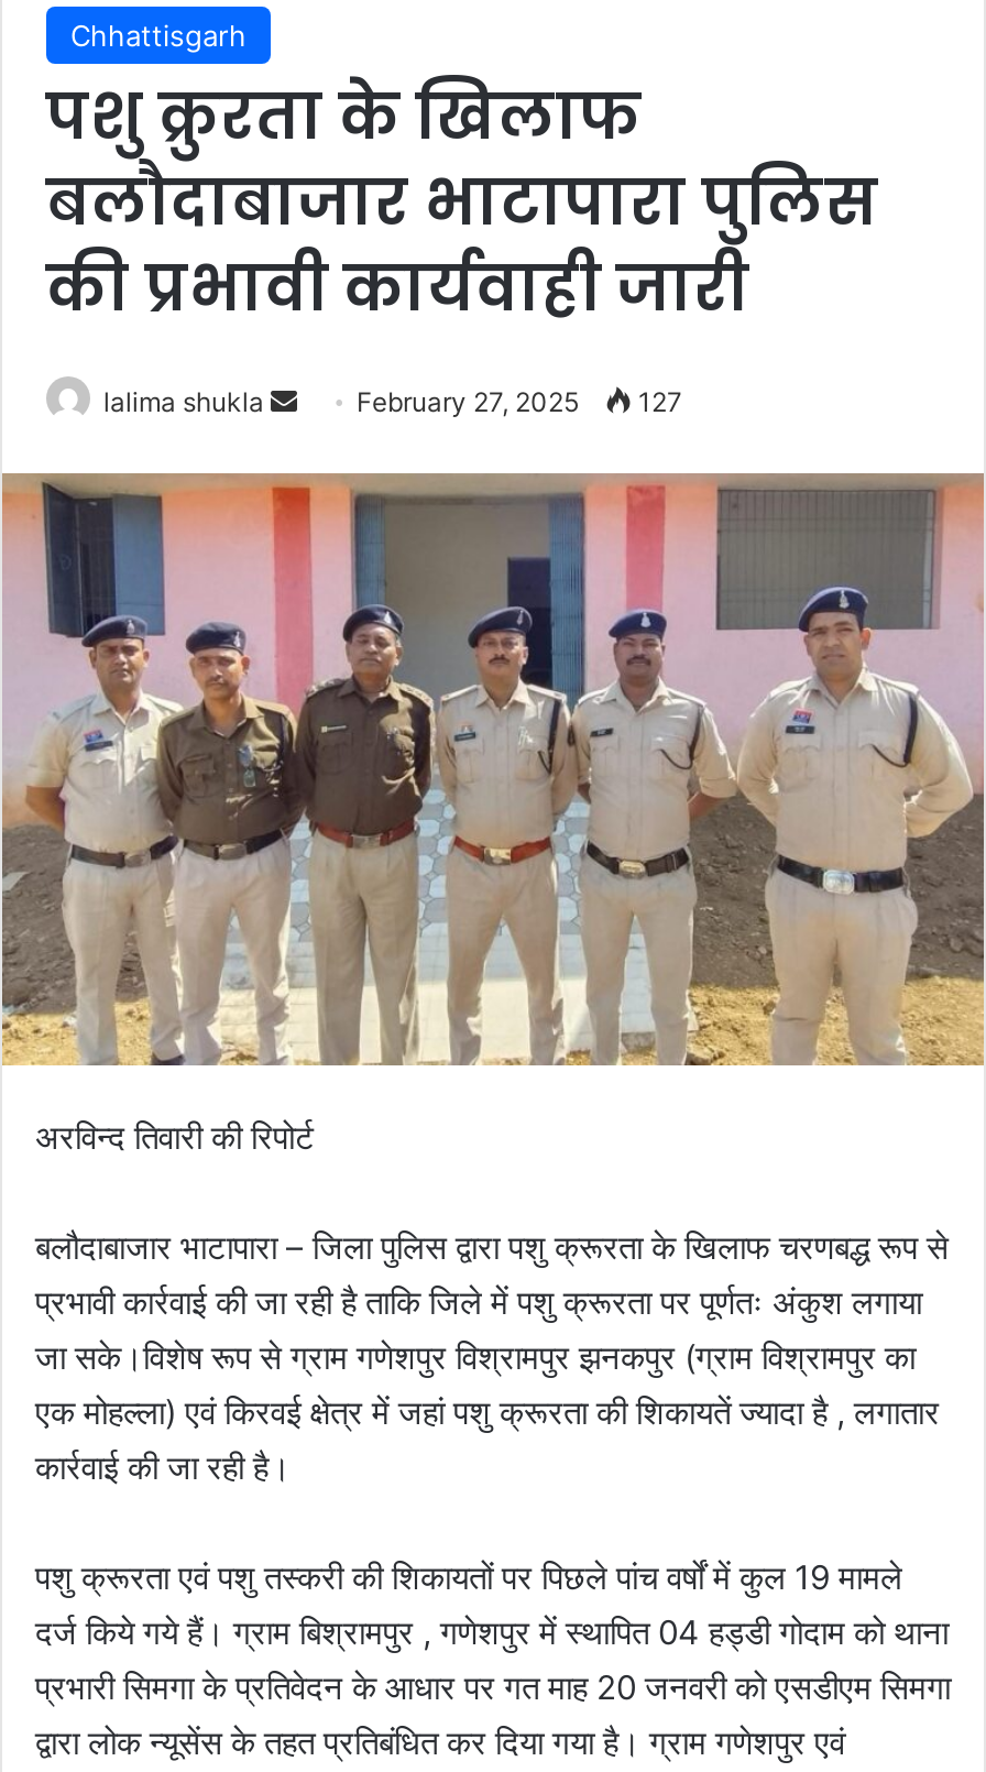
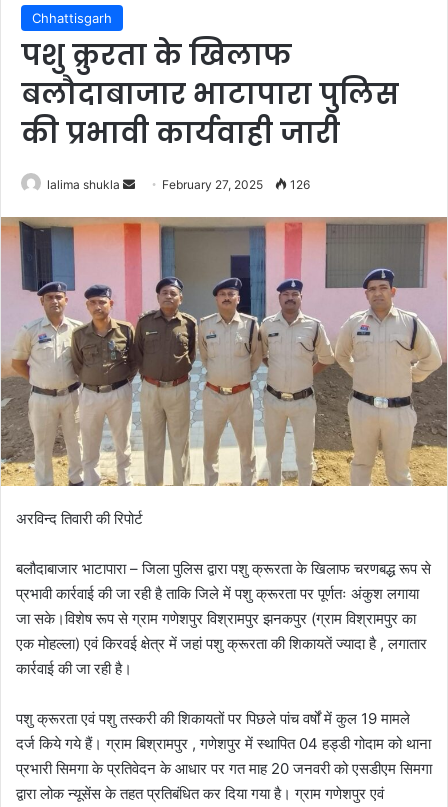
- 127
+ 126
